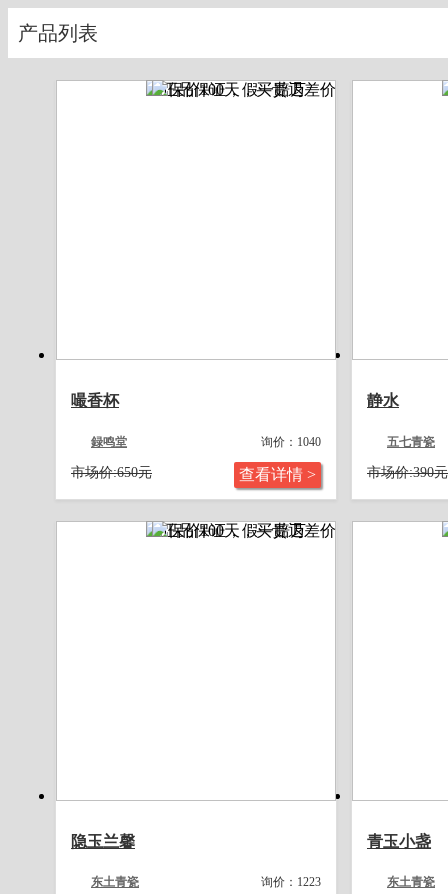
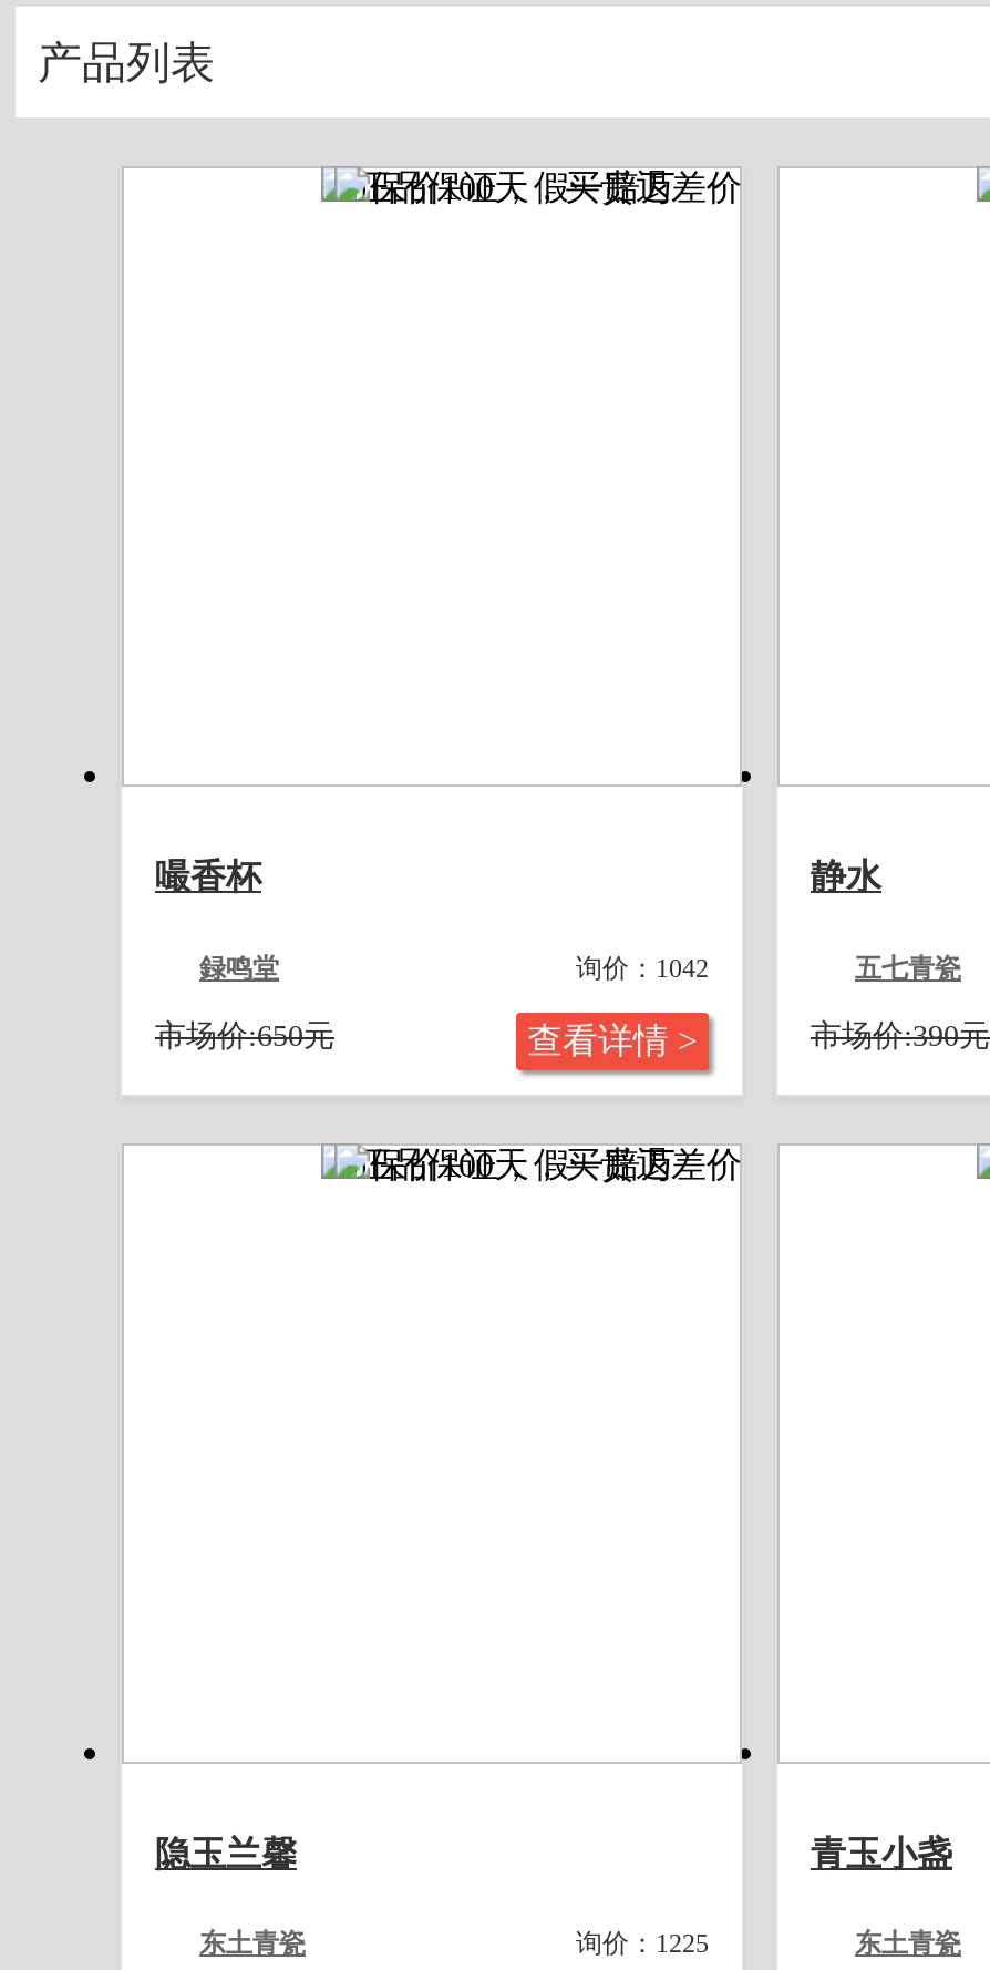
- 询价：1040
+ 询价：1042

- 询价：1223
+ 询价：1225
